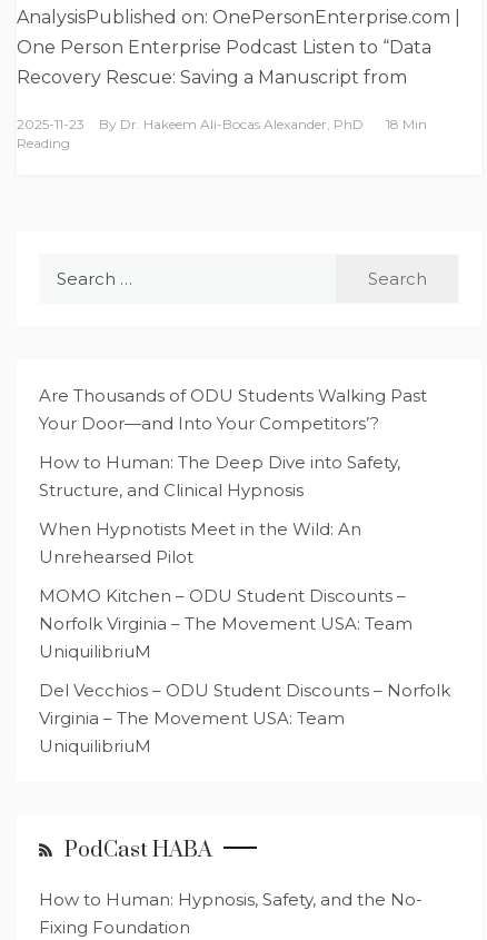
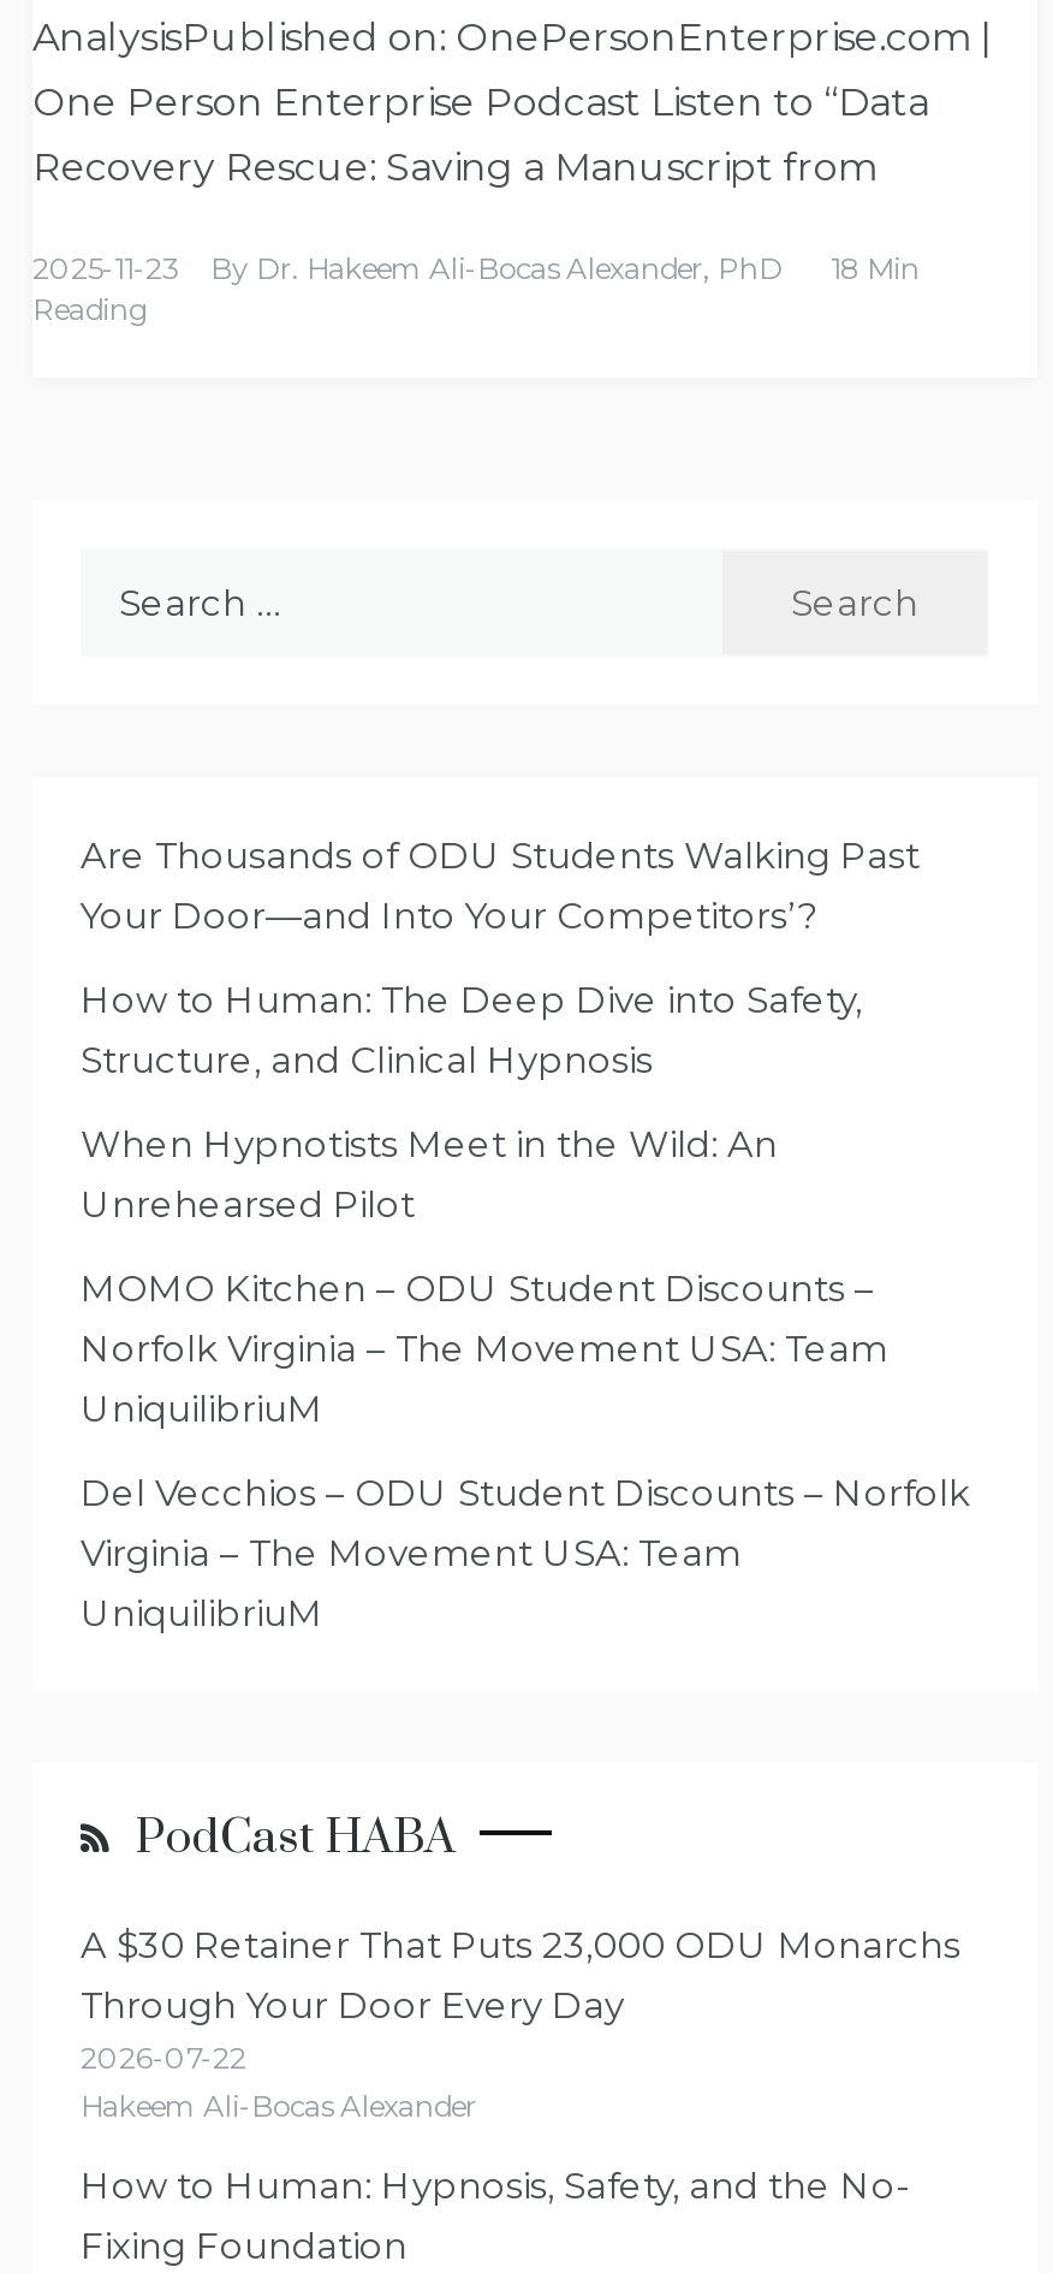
+ A $30 Retainer That Puts 23,000 ODU Monarchs
+ Through Your Door Every Day
+ 2026-07-22
+ Hakeem Ali-Bocas Alexander
